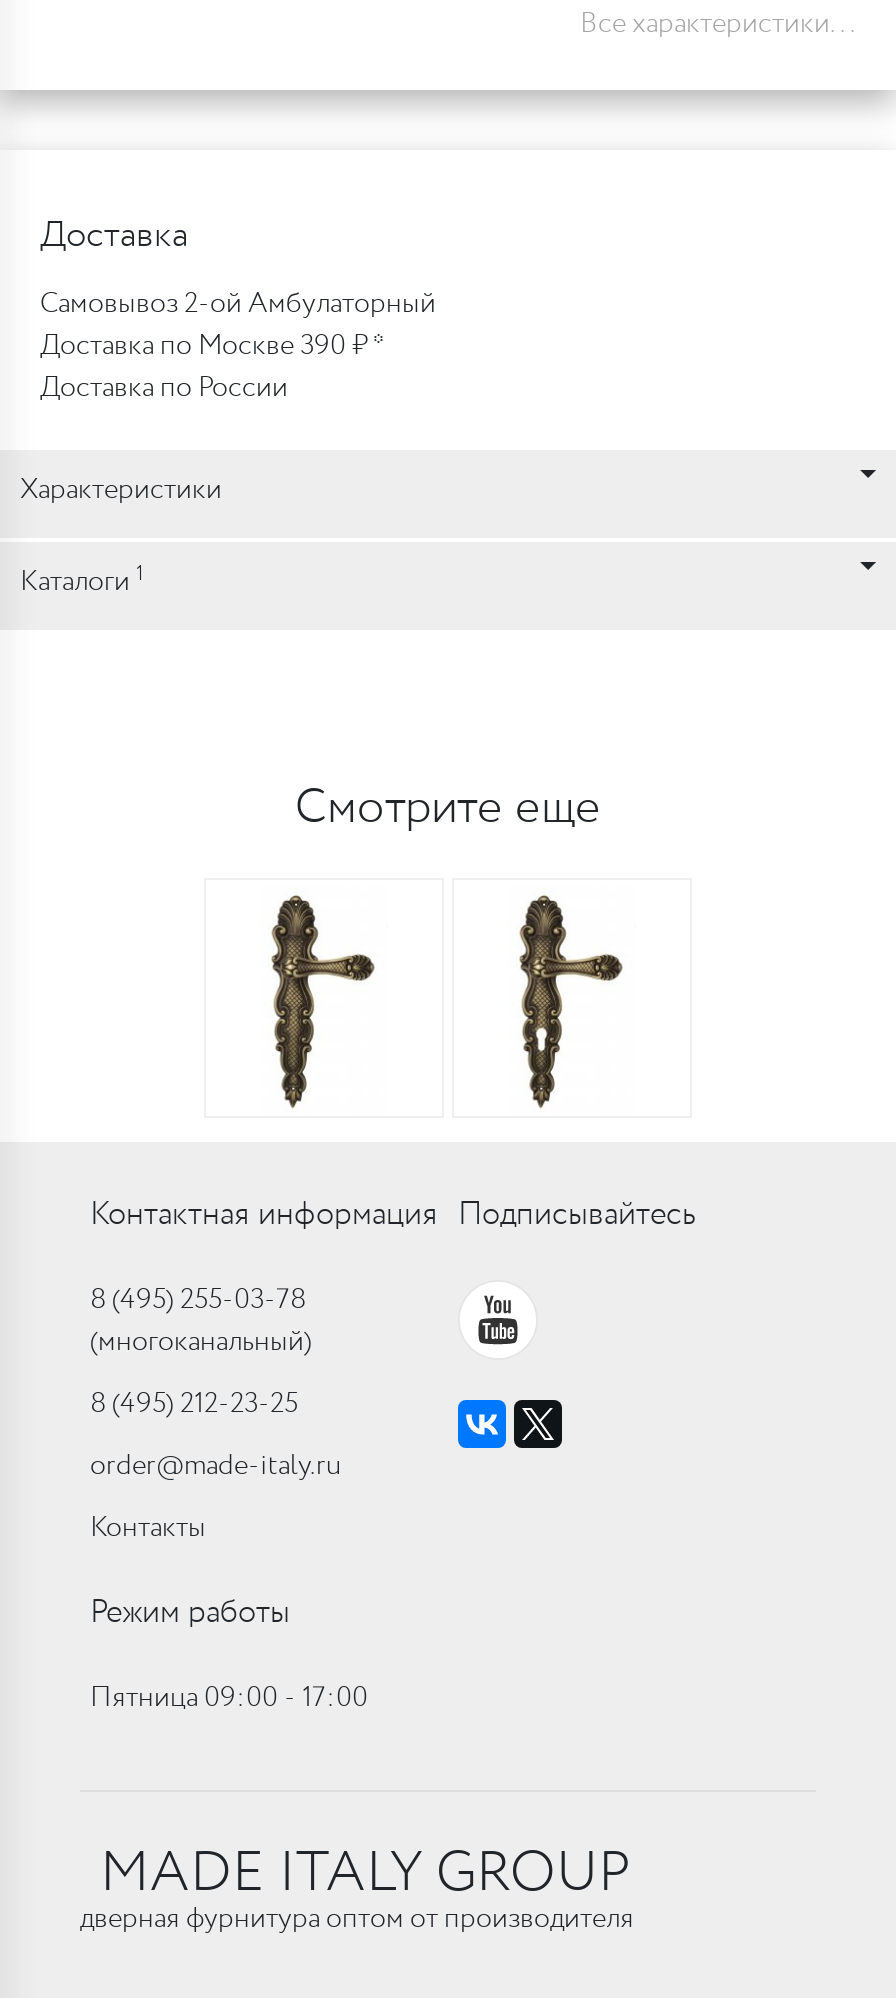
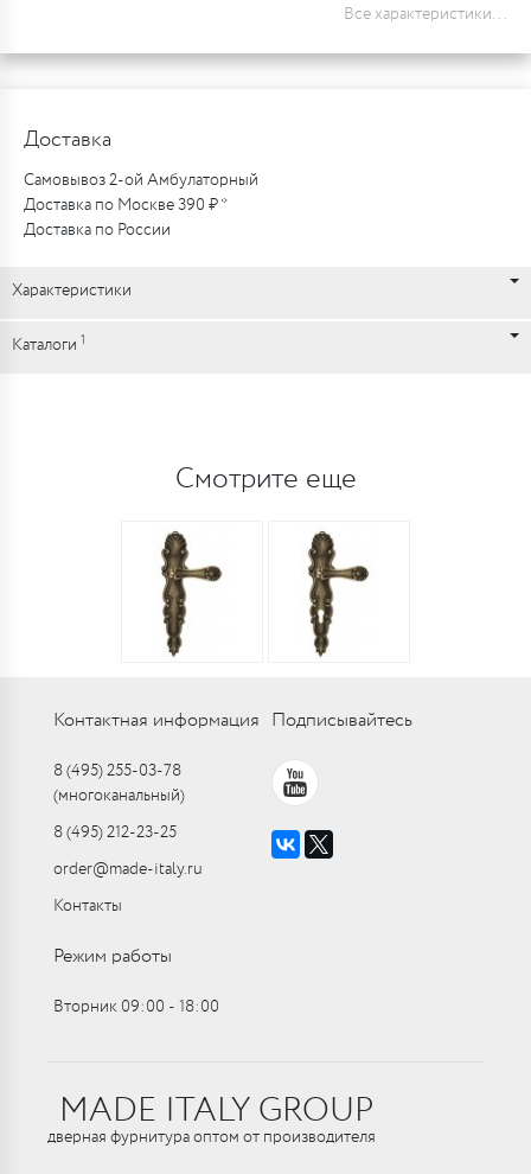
- Пятница 09:00 ‑ 17:00
+ Вторник 09:00 ‑ 18:00
